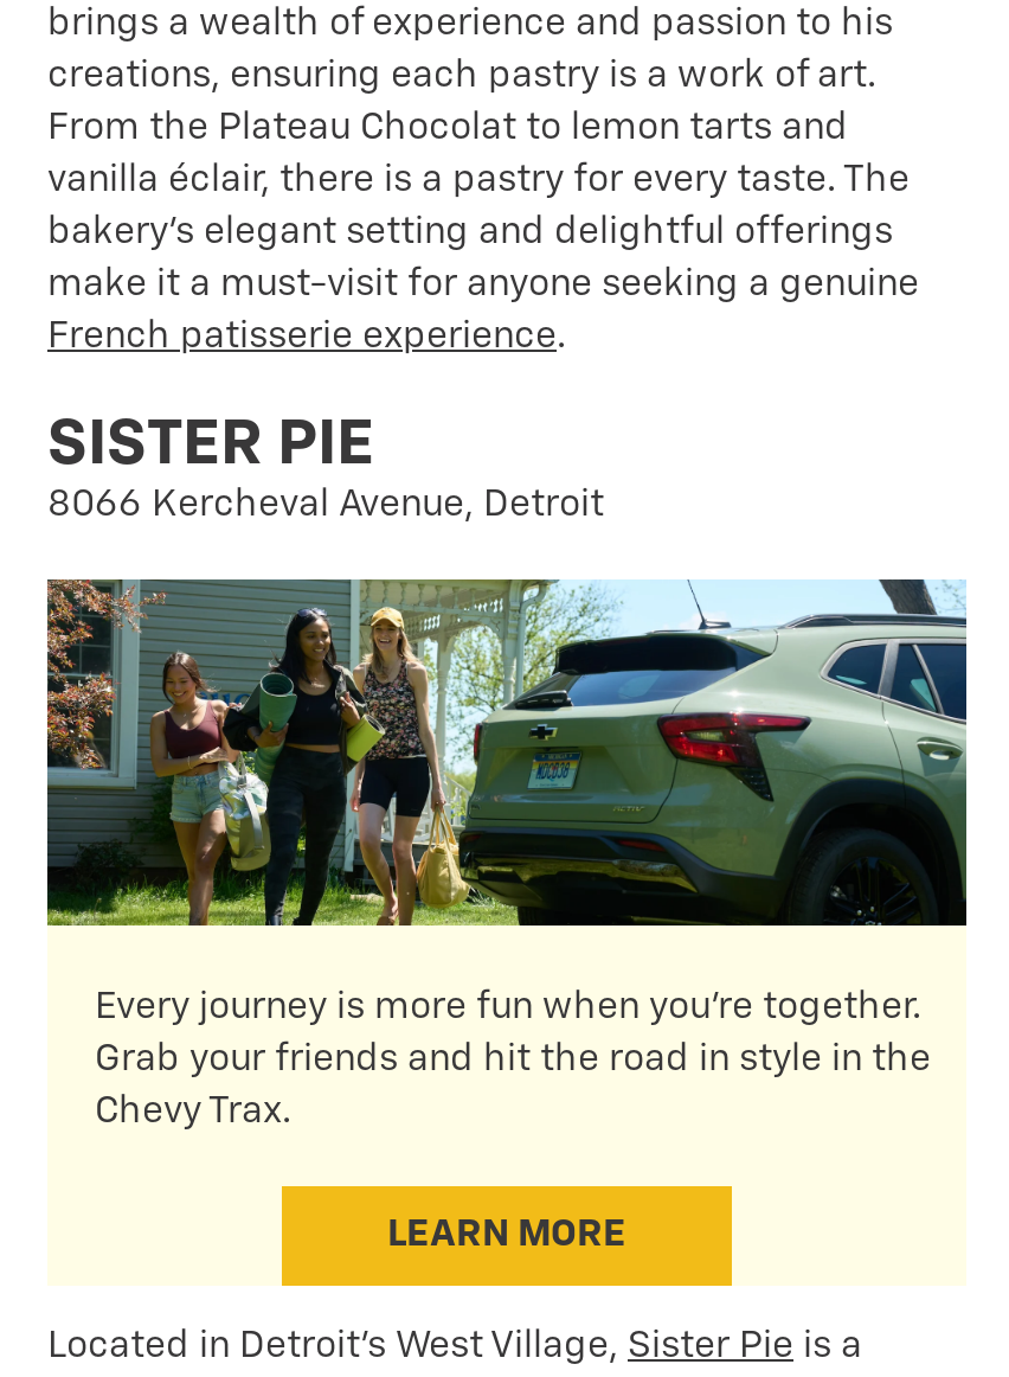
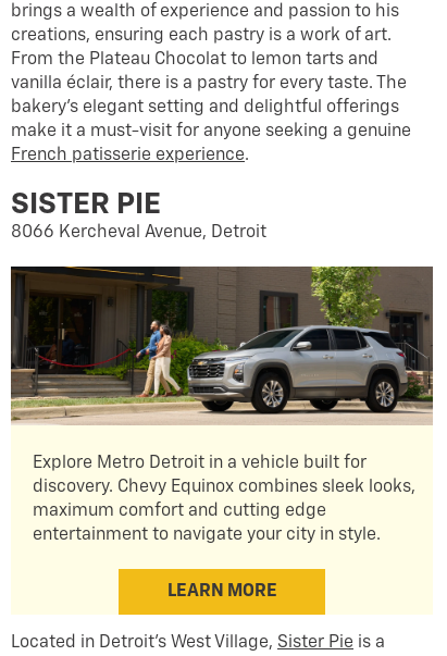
- [image]
- Every journey is more fun when you're together.
- Grab your friends and hit the road in style in the
- Chevy Trax.
+ [image]
+ Explore Metro Detroit in a vehicle built for
+ discovery. Chevy Equinox combines sleek looks,
+ maximum comfort and cutting edge
+ entertainment to navigate your city in style.
